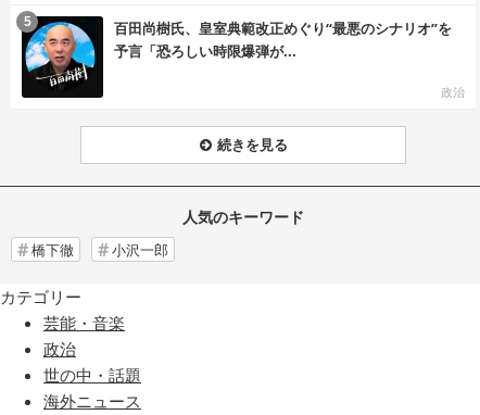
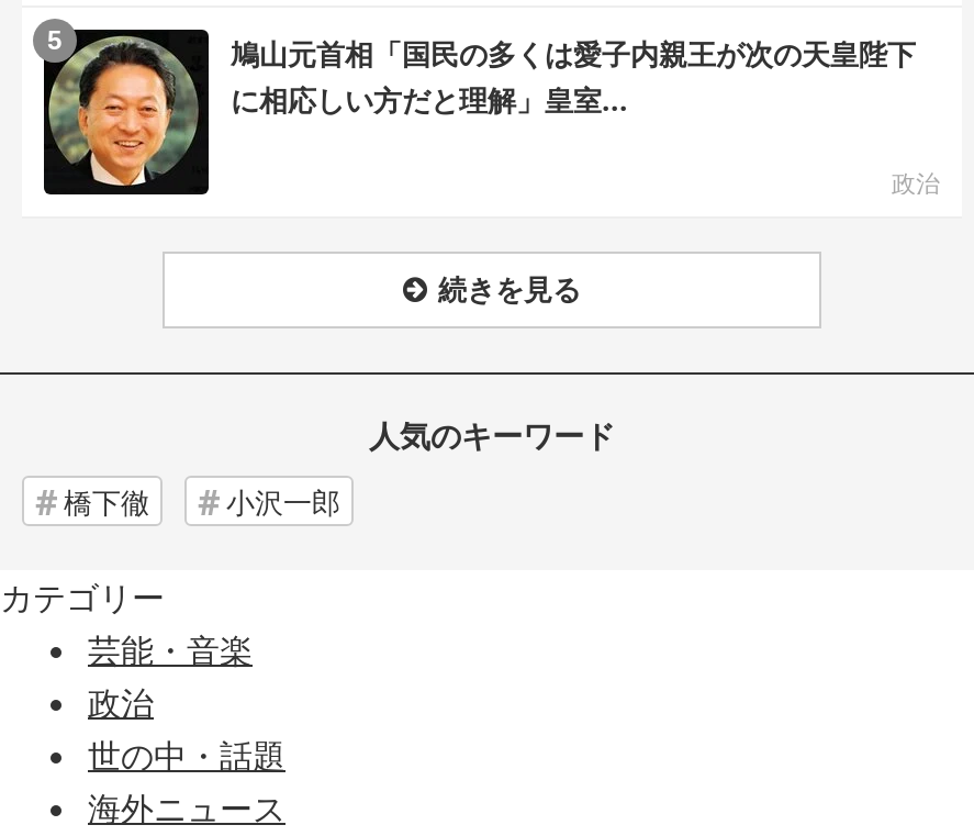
- [image]
- 百田尚樹氏、皇室典範改正めぐり“最悪のシナリオ”を
- 予言「恐ろしい時限爆弾が...
+ [image]
+ 鳩山元首相「国民の多くは愛子内親王が次の天皇陛下
+ に相応しい方だと理解」皇室...
